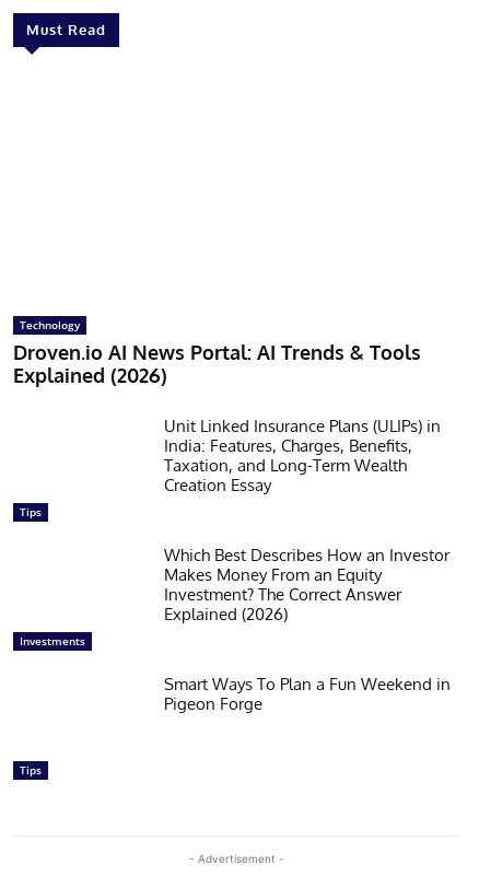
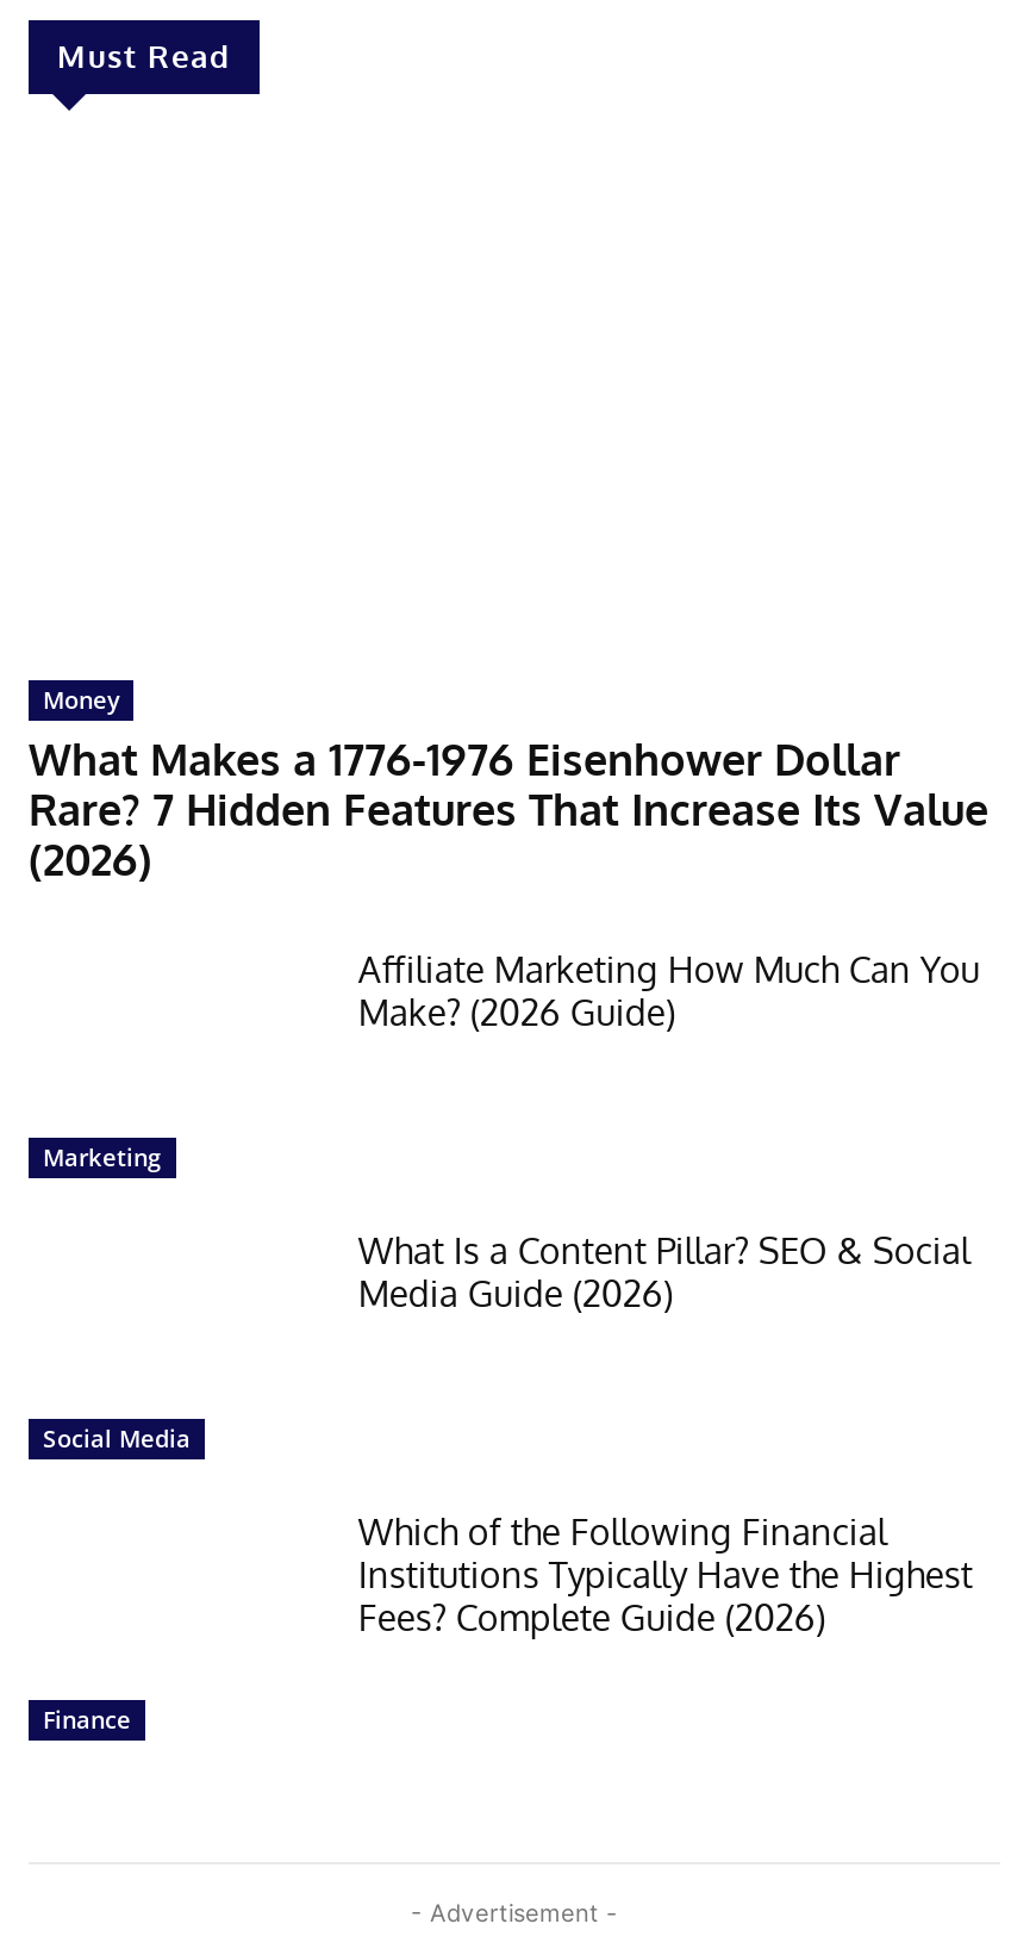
- Technology
- Droven.io AI News Portal: AI Trends & Tools
- Explained (2026)
+ Money
+ What Makes a 1776-1976 Eisenhower Dollar
+ Rare? 7 Hidden Features That Increase Its Value
+ (2026)

- Unit Linked Insurance Plans (ULIPs) in
- India: Features, Charges, Benefits,
- Taxation, and Long-Term Wealth
- Creation Essay
+ Affiliate Marketing How Much Can You
+ Make? (2026 Guide)

- Tips
+ Marketing

- Which Best Describes How an Investor
- Makes Money From an Equity
- Investment? The Correct Answer
- Explained (2026)
+ What Is a Content Pillar? SEO & Social
+ Media Guide (2026)

- Investments
+ Social Media

- Smart Ways To Plan a Fun Weekend in
- Pigeon Forge
+ Which of the Following Financial
+ Institutions Typically Have the Highest
+ Fees? Complete Guide (2026)

- Tips
+ Finance
